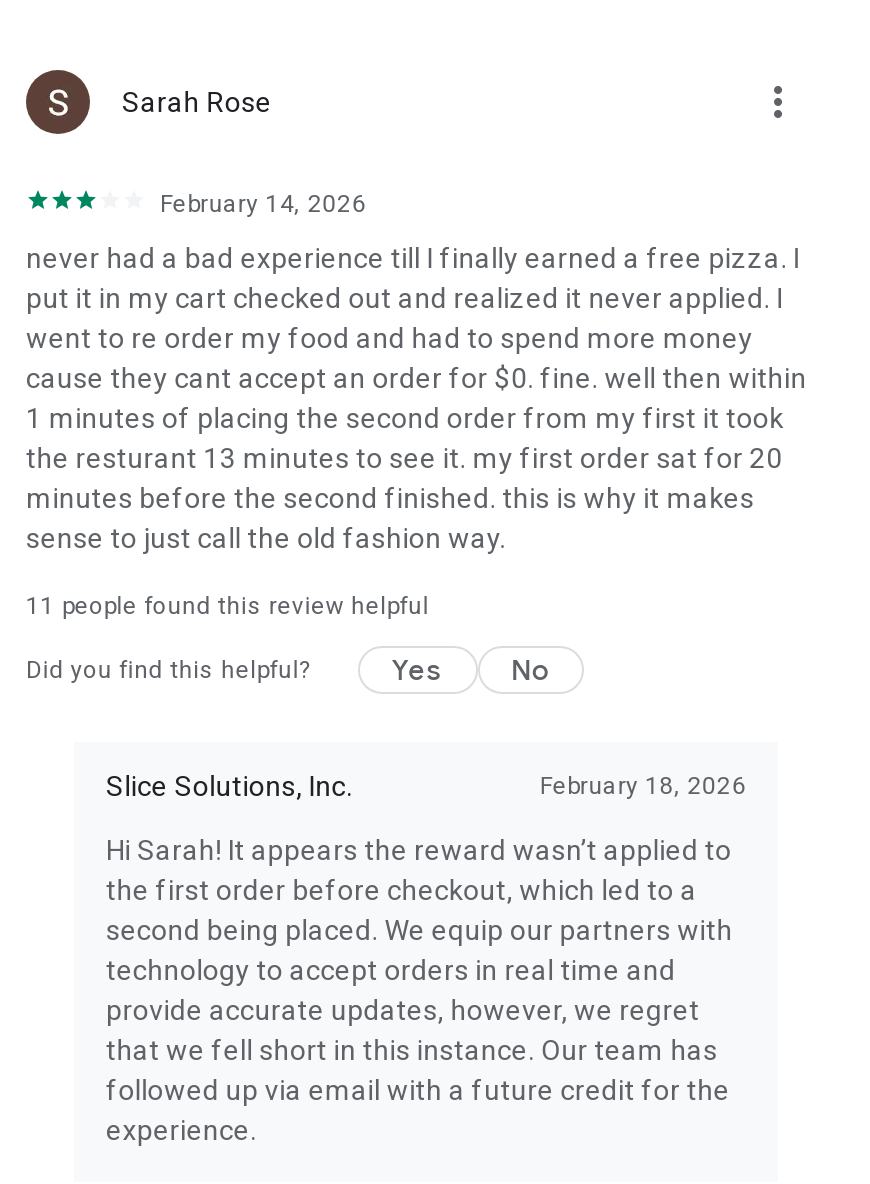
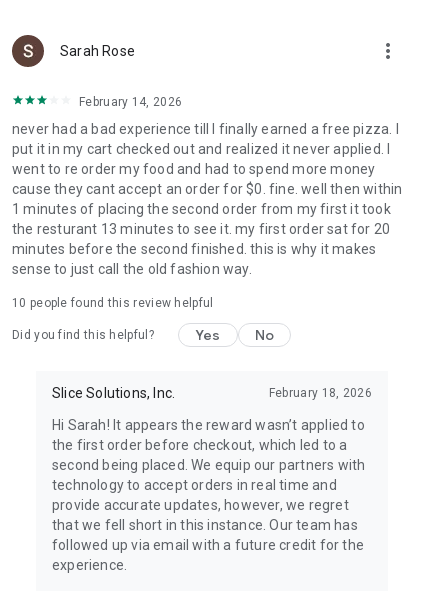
- 11 people found this review helpful
+ 10 people found this review helpful
